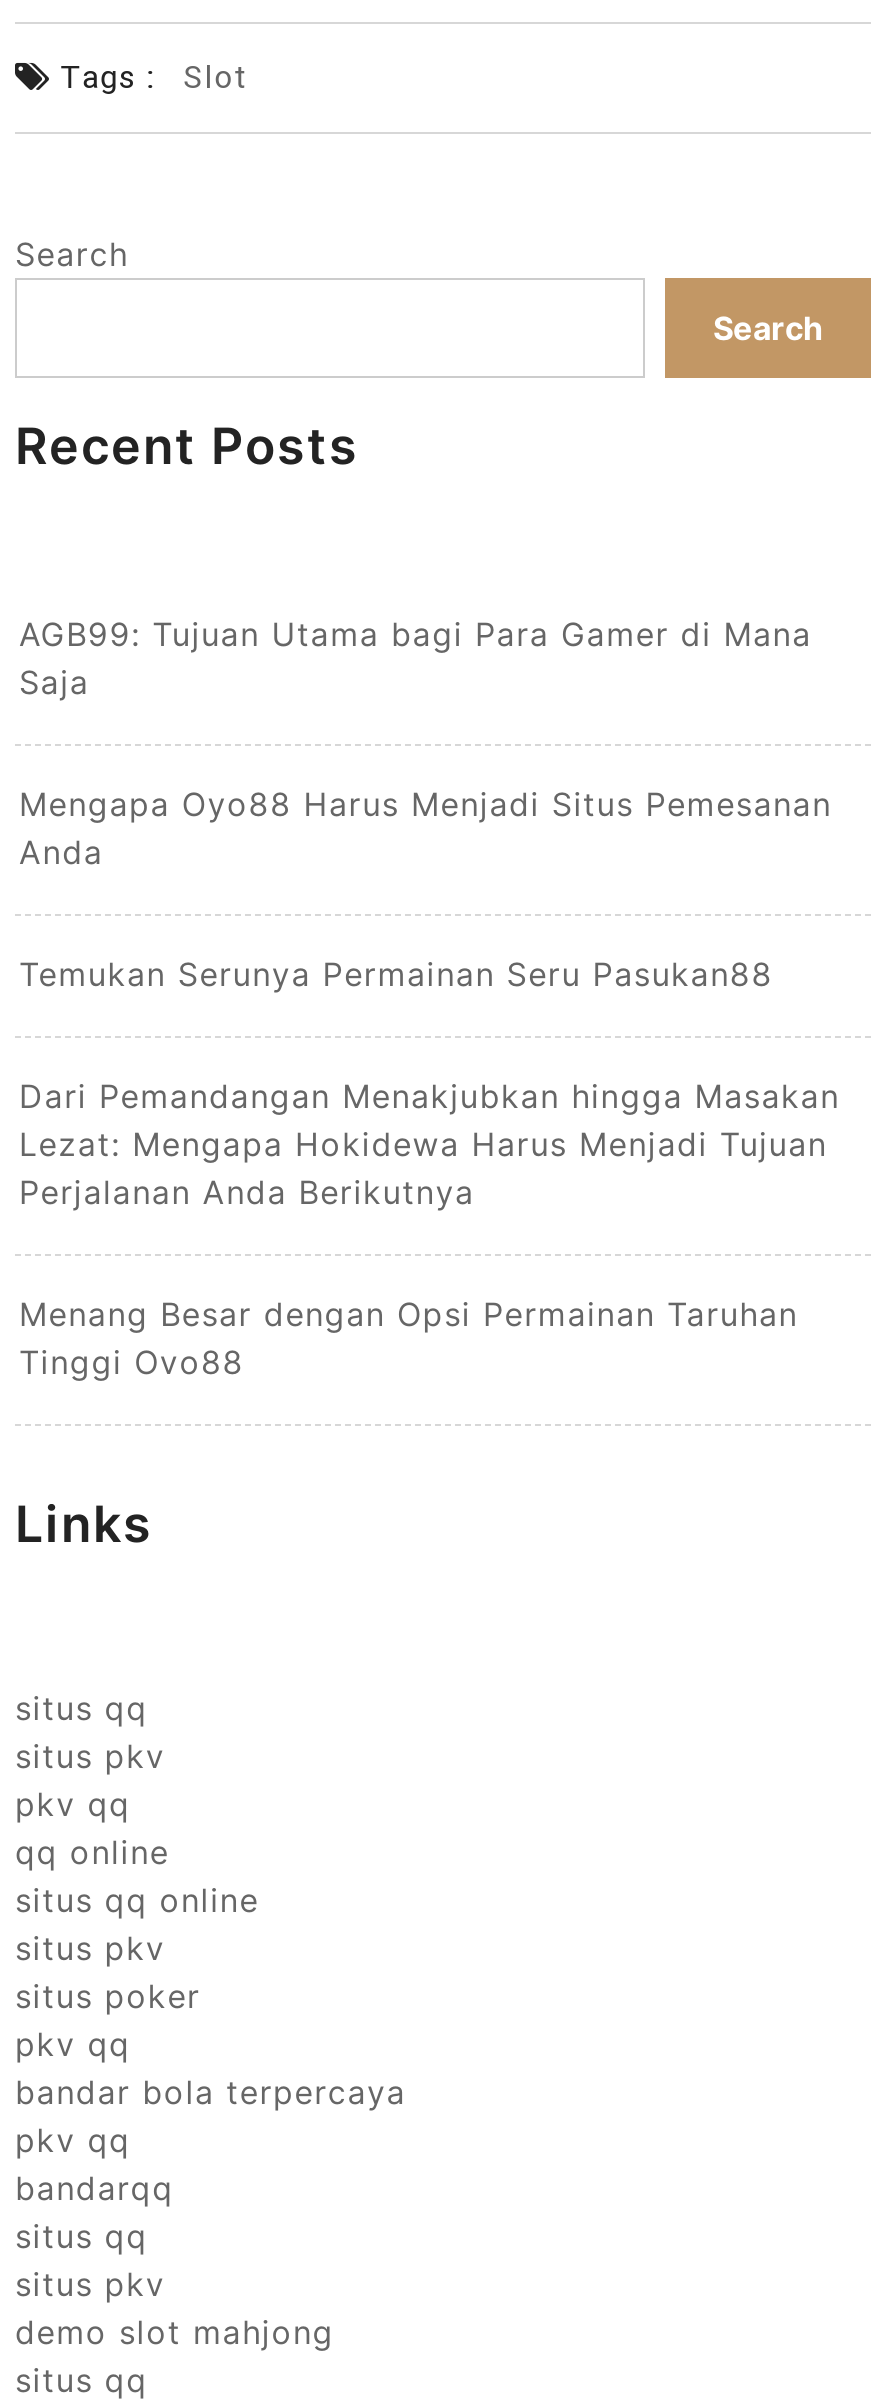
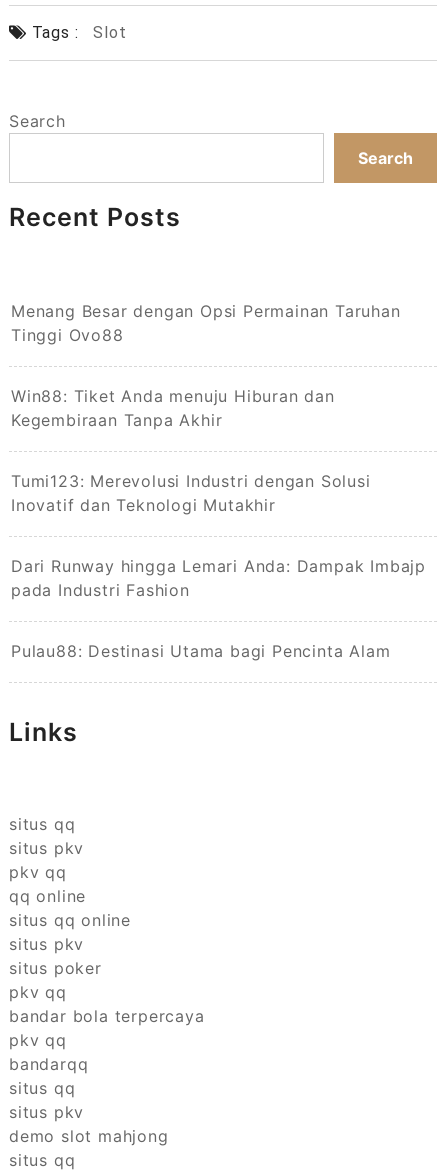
- AGB99: Tujuan Utama bagi Para Gamer di Mana
- Saja
- Mengapa Oyo88 Harus Menjadi Situs Pemesanan
- Anda
- Temukan Serunya Permainan Seru Pasukan88
- Dari Pemandangan Menakjubkan hingga Masakan
- Lezat: Mengapa Hokidewa Harus Menjadi Tujuan
- Perjalanan Anda Berikutnya

moved up: Menang Besar dengan Opsi Permainan Taruhan | Tinggi Ovo88

+ Win88: Tiket Anda menuju Hiburan dan
+ Kegembiraan Tanpa Akhir
+ Tumi123: Merevolusi Industri dengan Solusi
+ Inovatif dan Teknologi Mutakhir
+ Dari Runway hingga Lemari Anda: Dampak Imbajp
+ pada Industri Fashion
+ Pulau88: Destinasi Utama bagi Pencinta Alam
